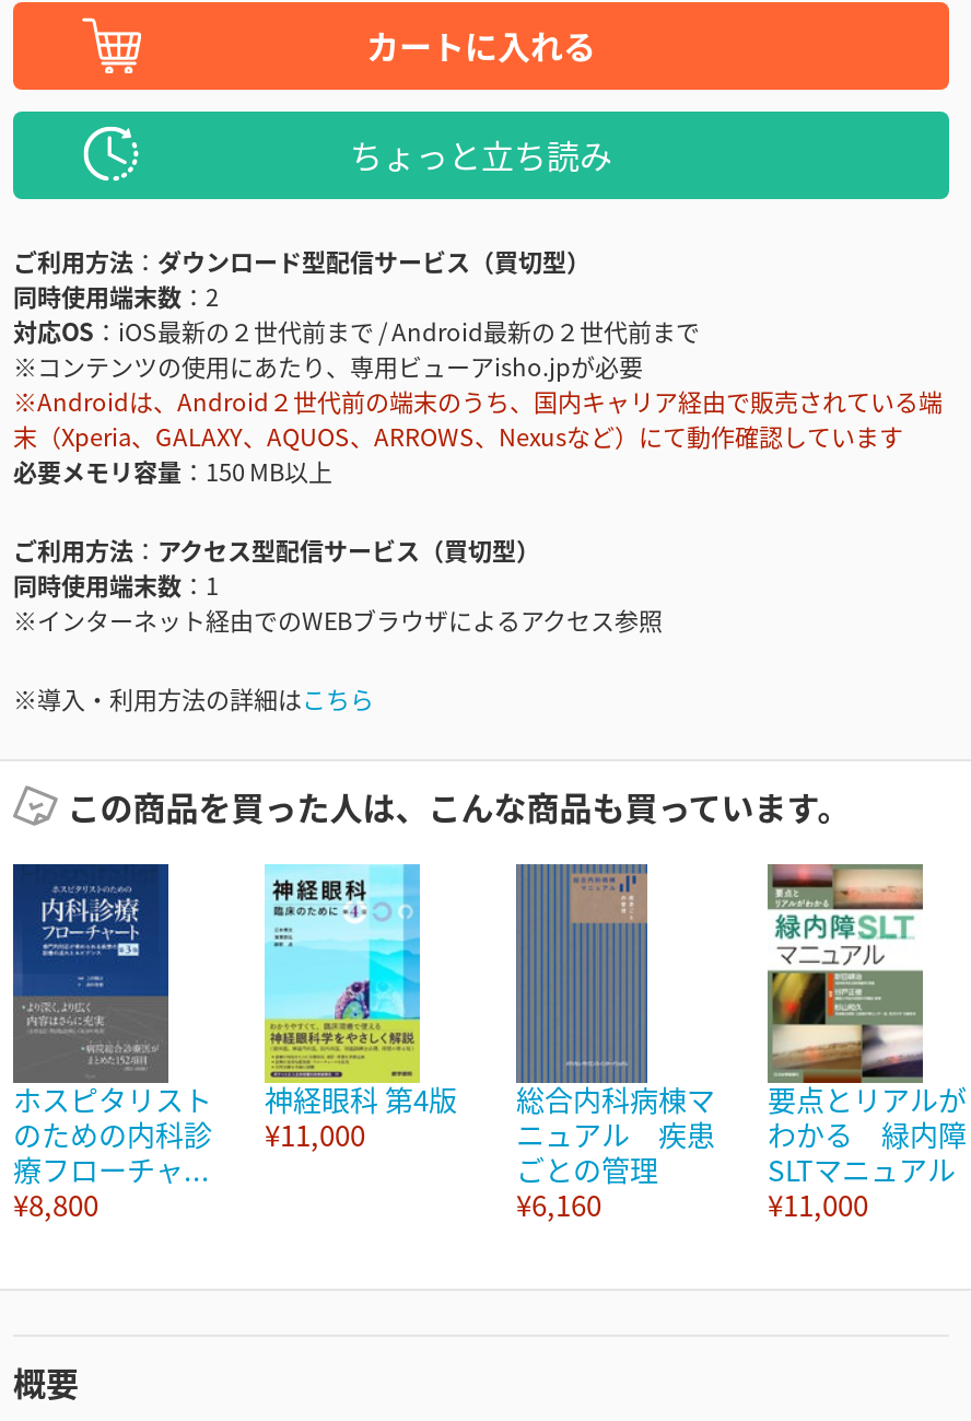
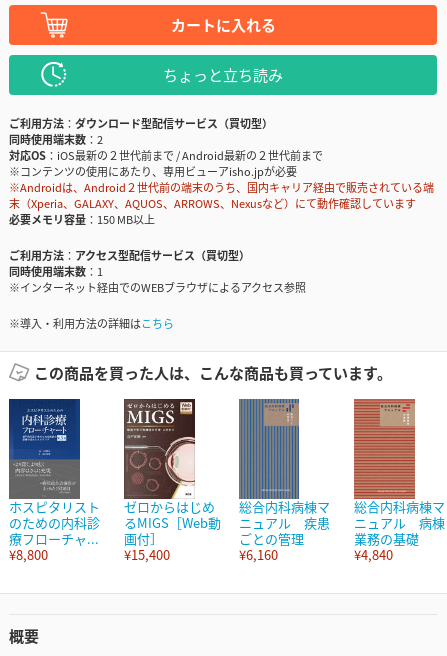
- [image]
- 神経眼科 第4版
- ¥11,000
+ [image]
+ ゼロからはじめ
+ るMIGS［Web動
+ 画付］
+ ¥15,400

- [image]
- 要点とリアルが
- わかる 緑内障
- SLTマニュアル
- ¥11,000
+ [image]
+ 総合内科病棟マ
+ ニュアル 病棟
+ 業務の基礎
+ ¥4,840
